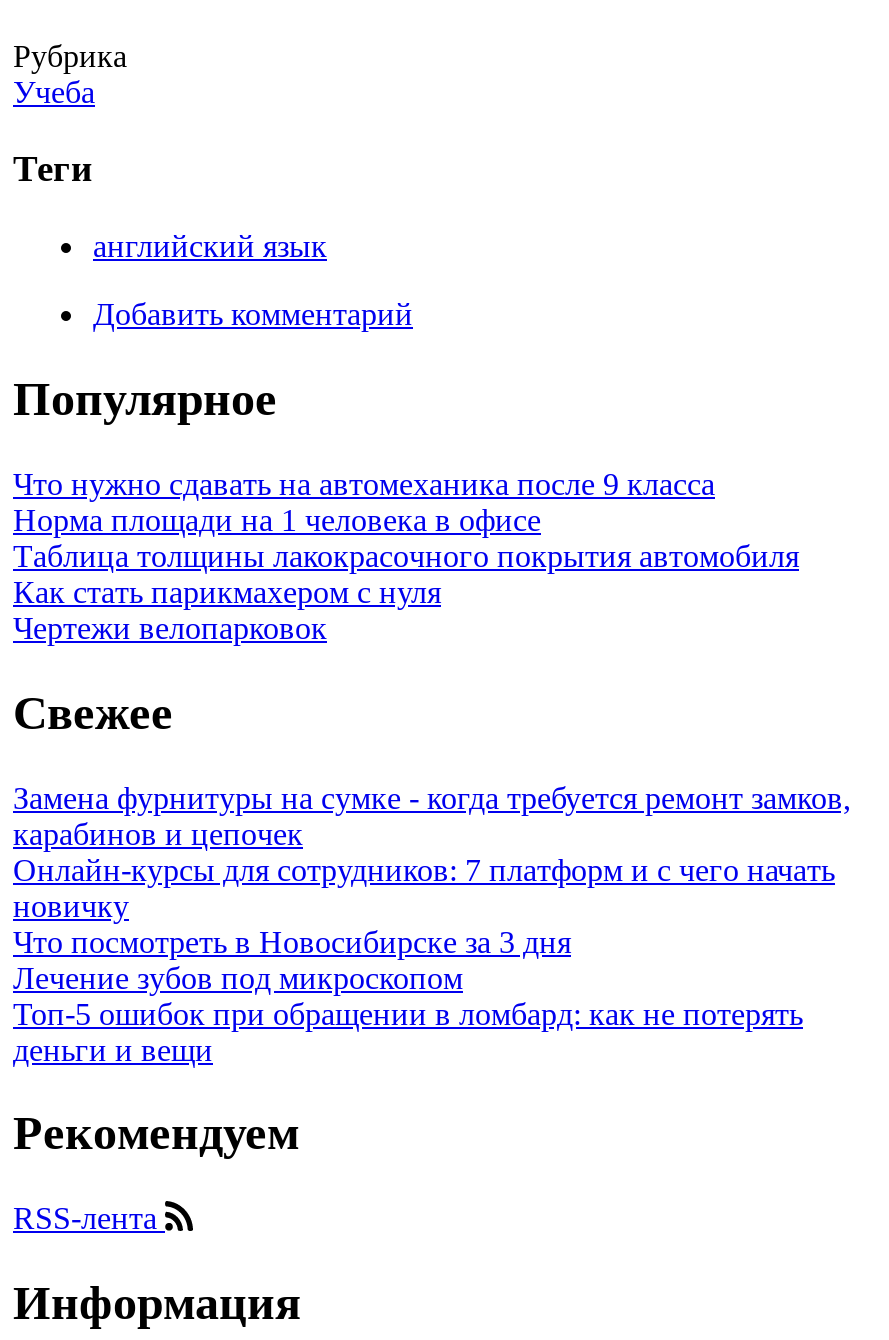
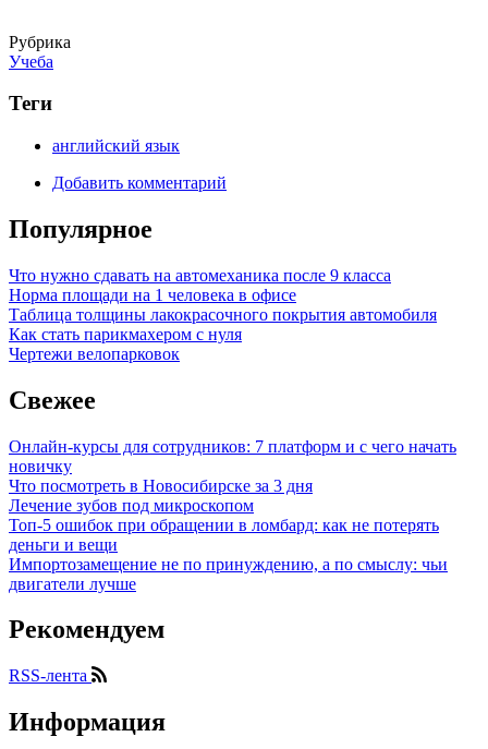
- Замена фурнитуры на сумке - когда требуется ремонт замков,
- карабинов и цепочек

moved up: Онлайн-курсы для сотрудников: 7 платформ и с чего начать | новичку | Лечение зубов под микроскопом | Топ-5 ошибок при обращении в ломбард: как не потерять | деньги и вещи

+ Импортозамещение не по принуждению, а по смыслу: чьи
+ двигатели лучше
